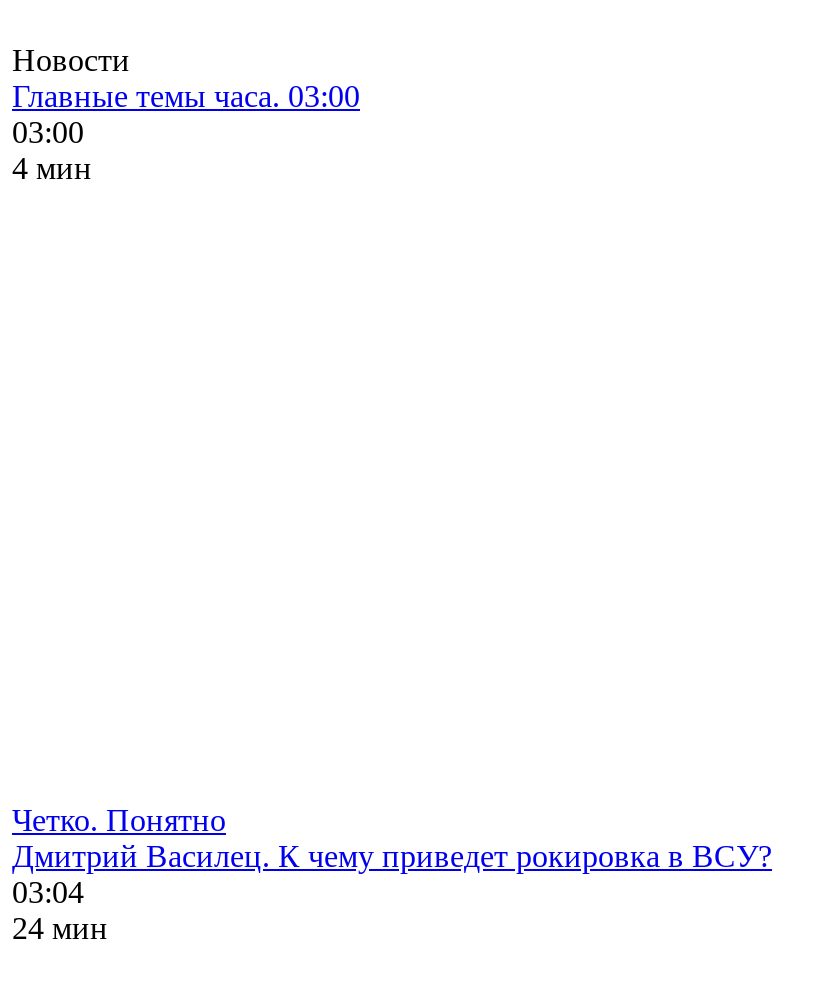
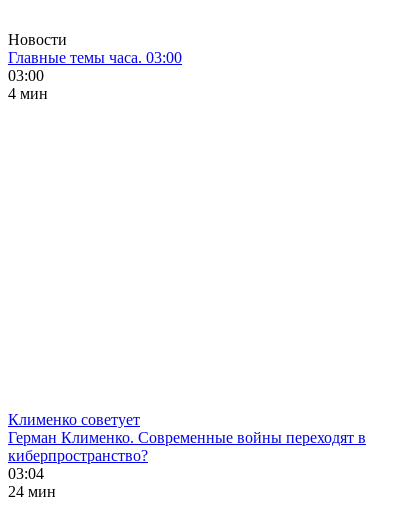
- Четко. Понятно
- Дмитрий Василец. К чему приведет рокировка в ВСУ?
+ Клименко советует
+ Герман Клименко. Современные войны переходят в
+ киберпространство?
